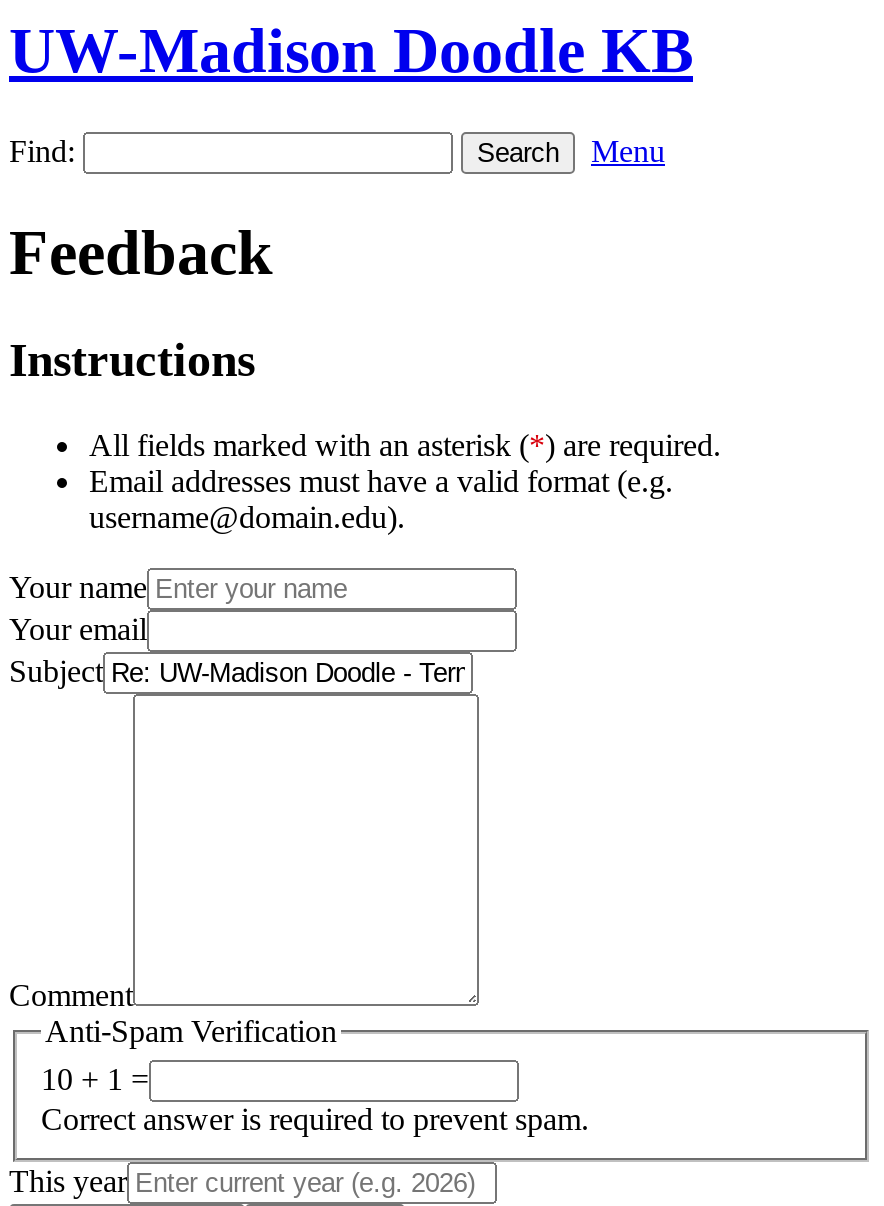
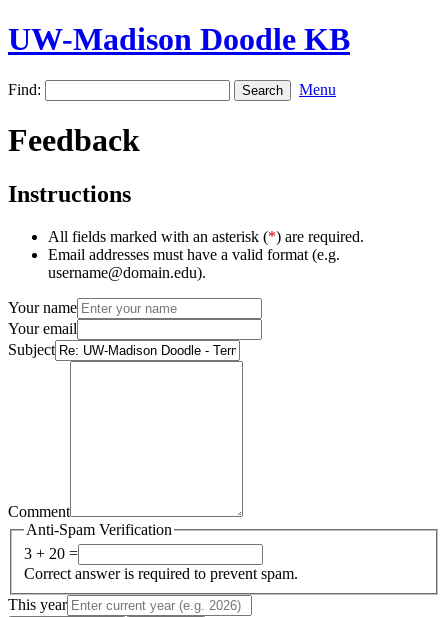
- 10 + 1 =
+ 3 + 20 =
